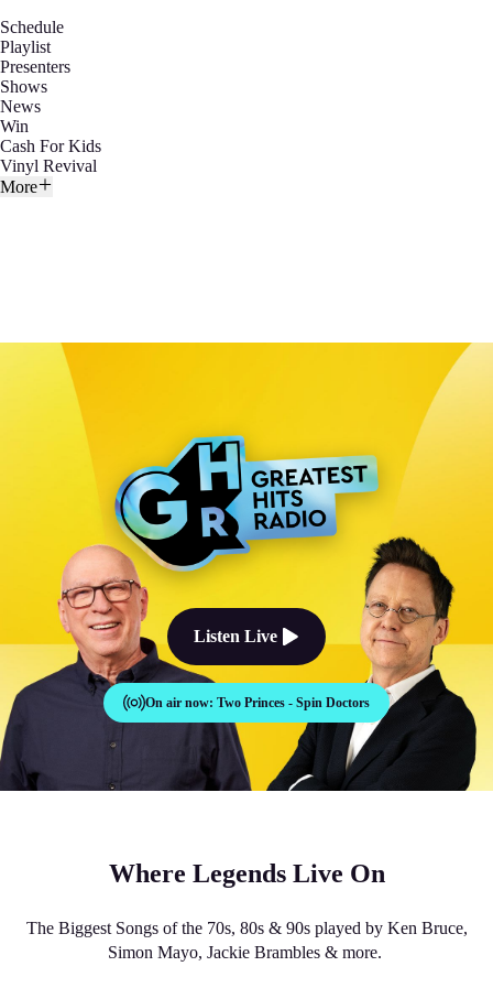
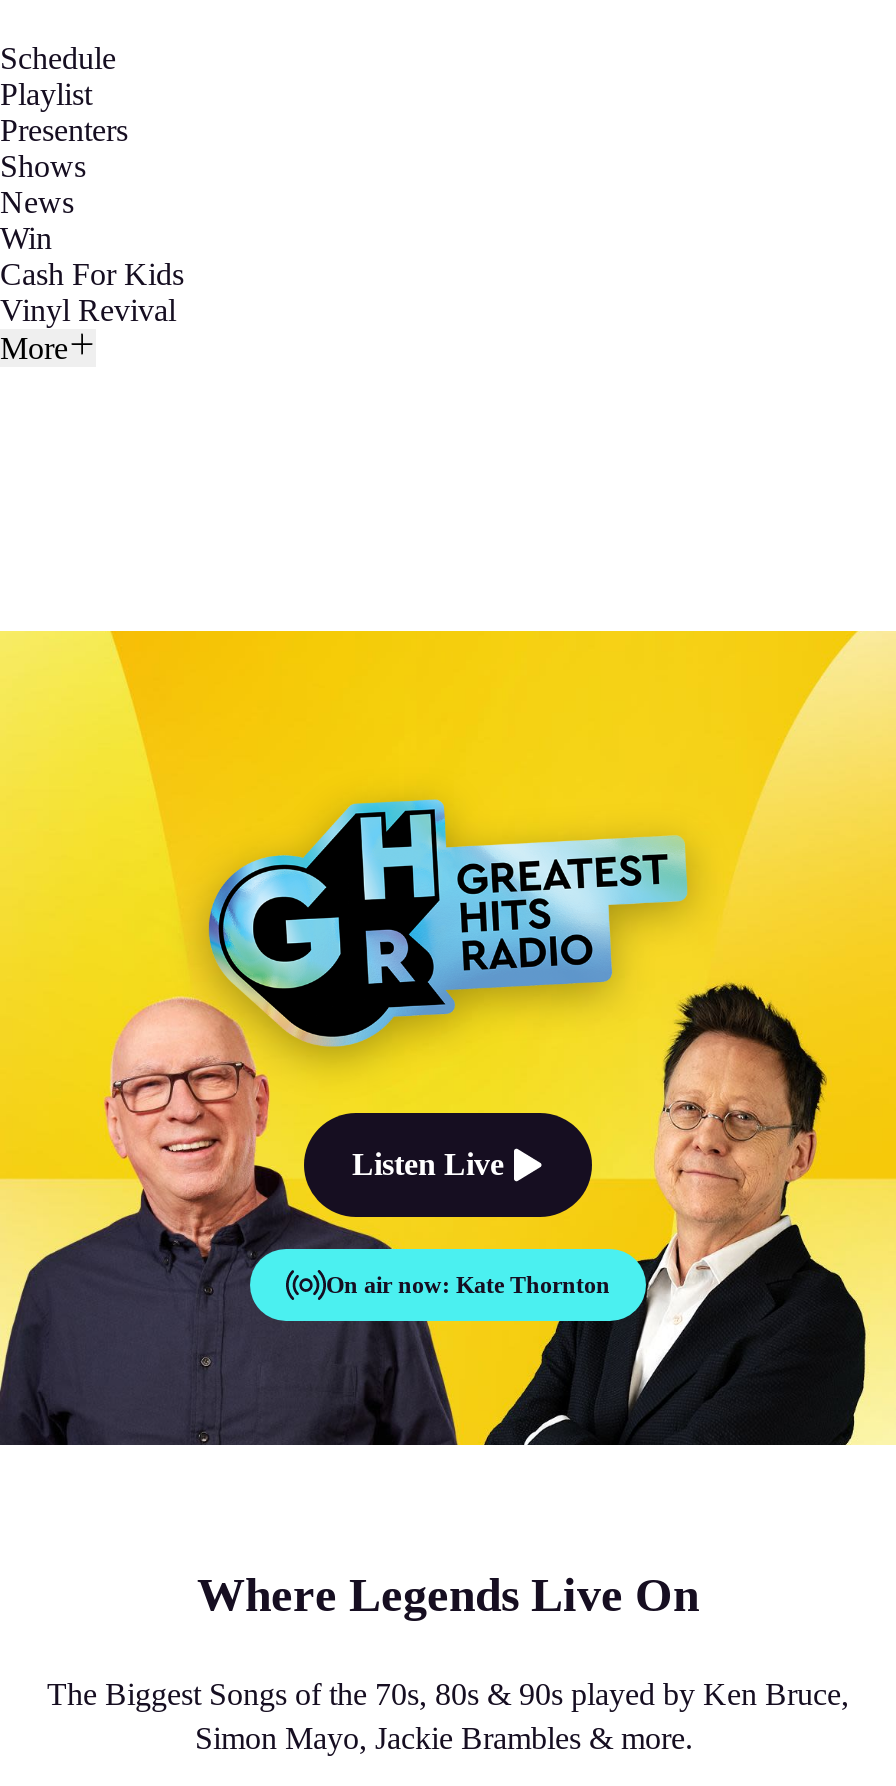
- [image]
- On air now: Two Princes - Spin Doctors
+ [image]
+ On air now: Kate Thornton

- [image]
+ [image]
